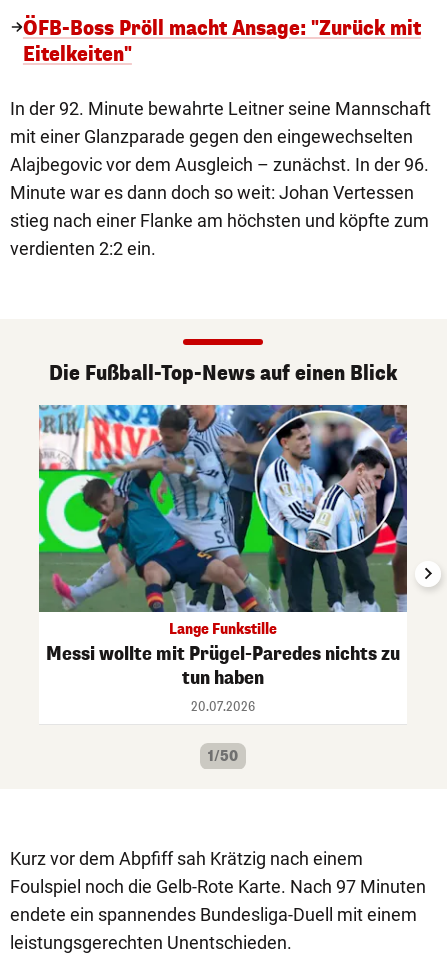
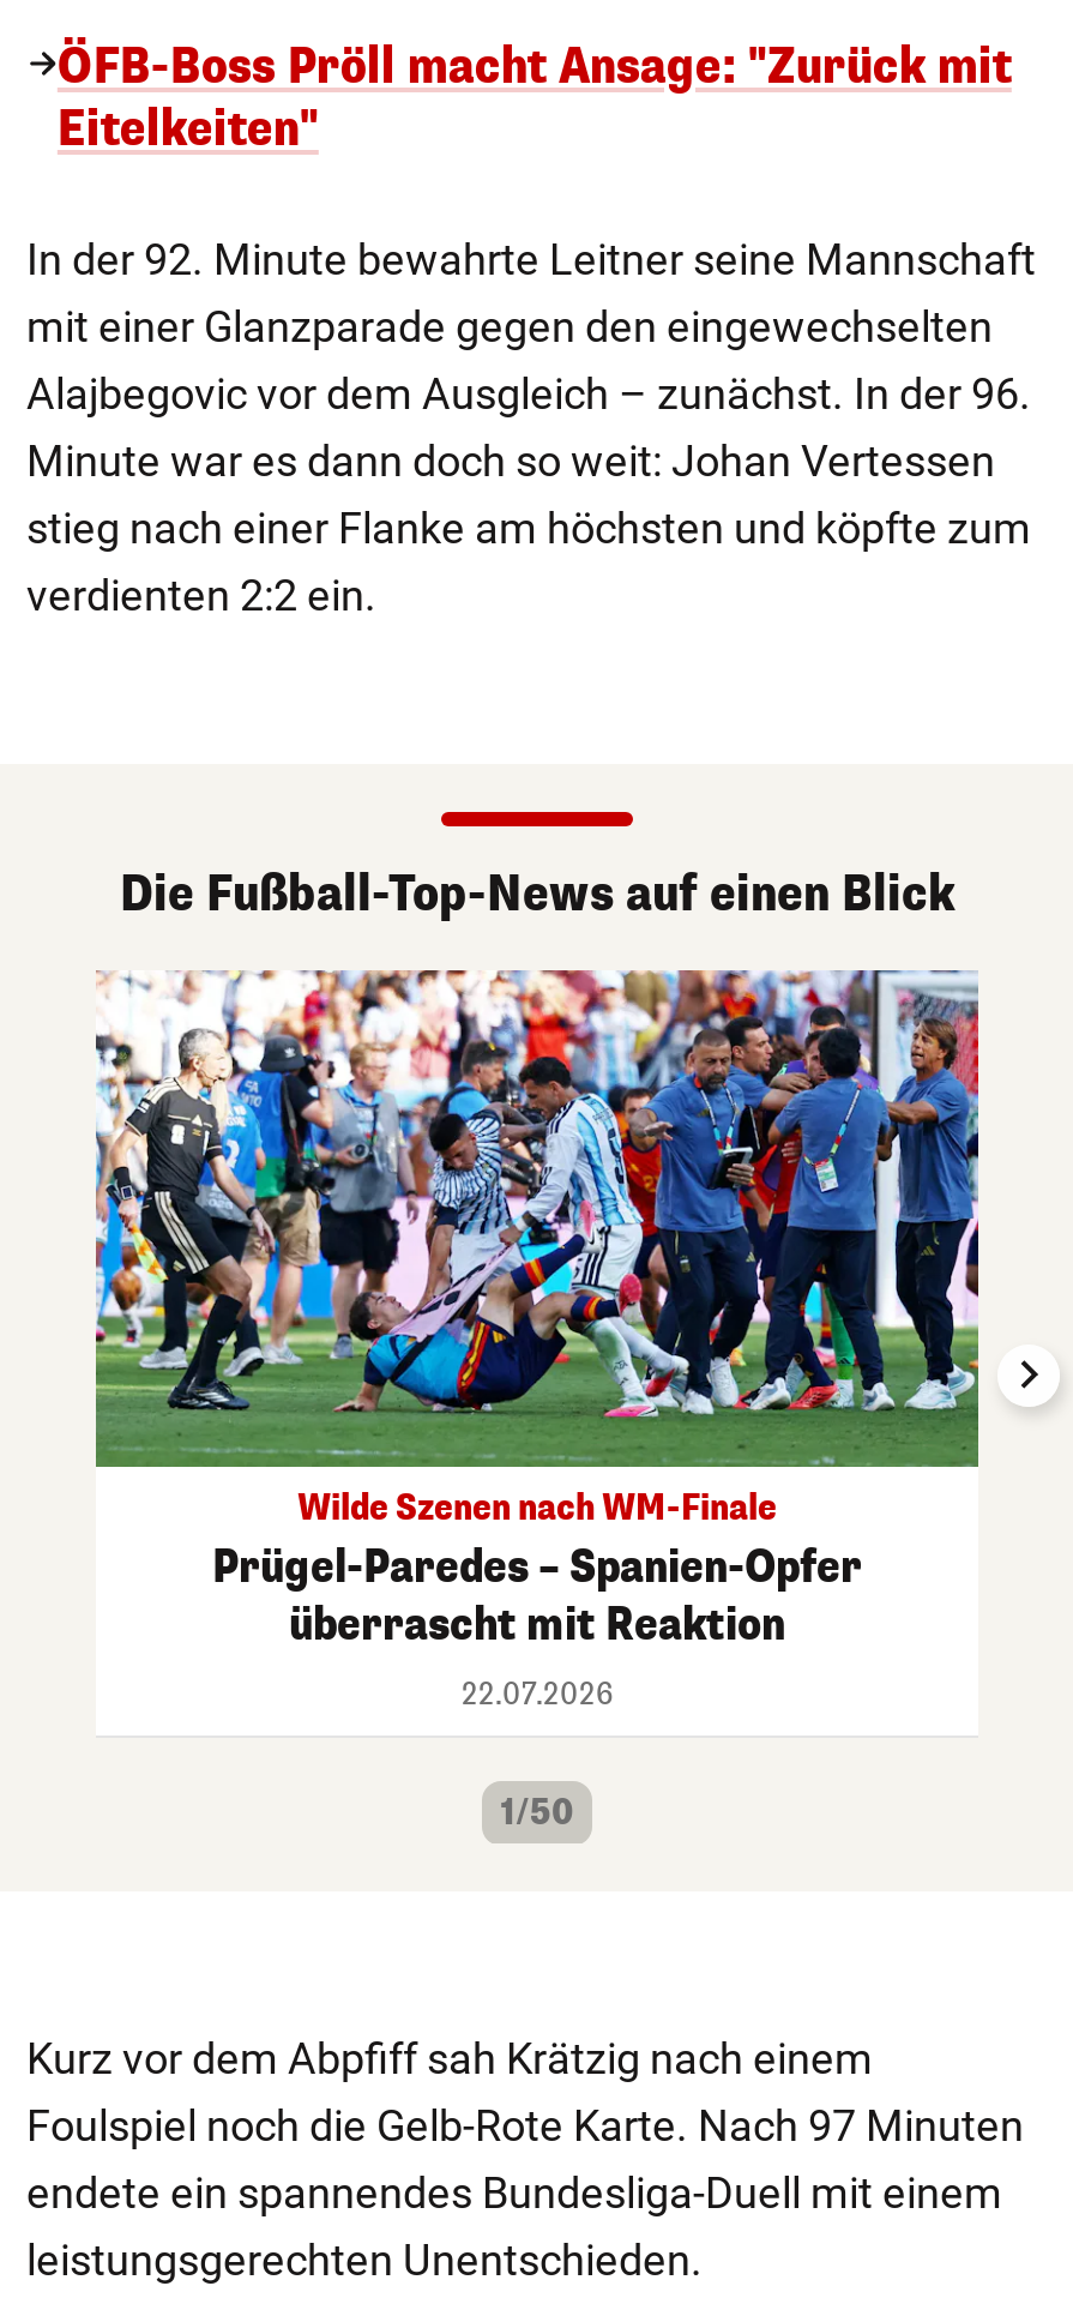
- [image]
- Lange Funkstille
- Messi wollte mit Prügel-Paredes nichts zu
- tun haben
- 20.07.2026
+ [image]
+ Wilde Szenen nach WM-Finale
+ Prügel-Paredes – Spanien-Opfer
+ überrascht mit Reaktion
+ 22.07.2026
